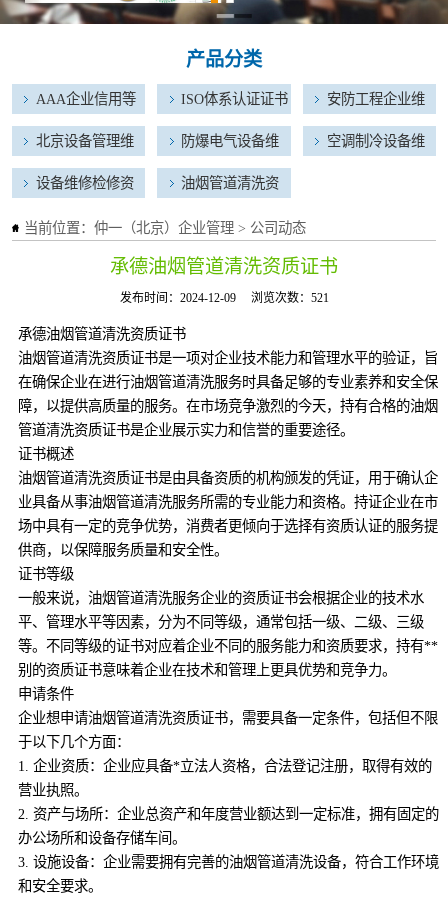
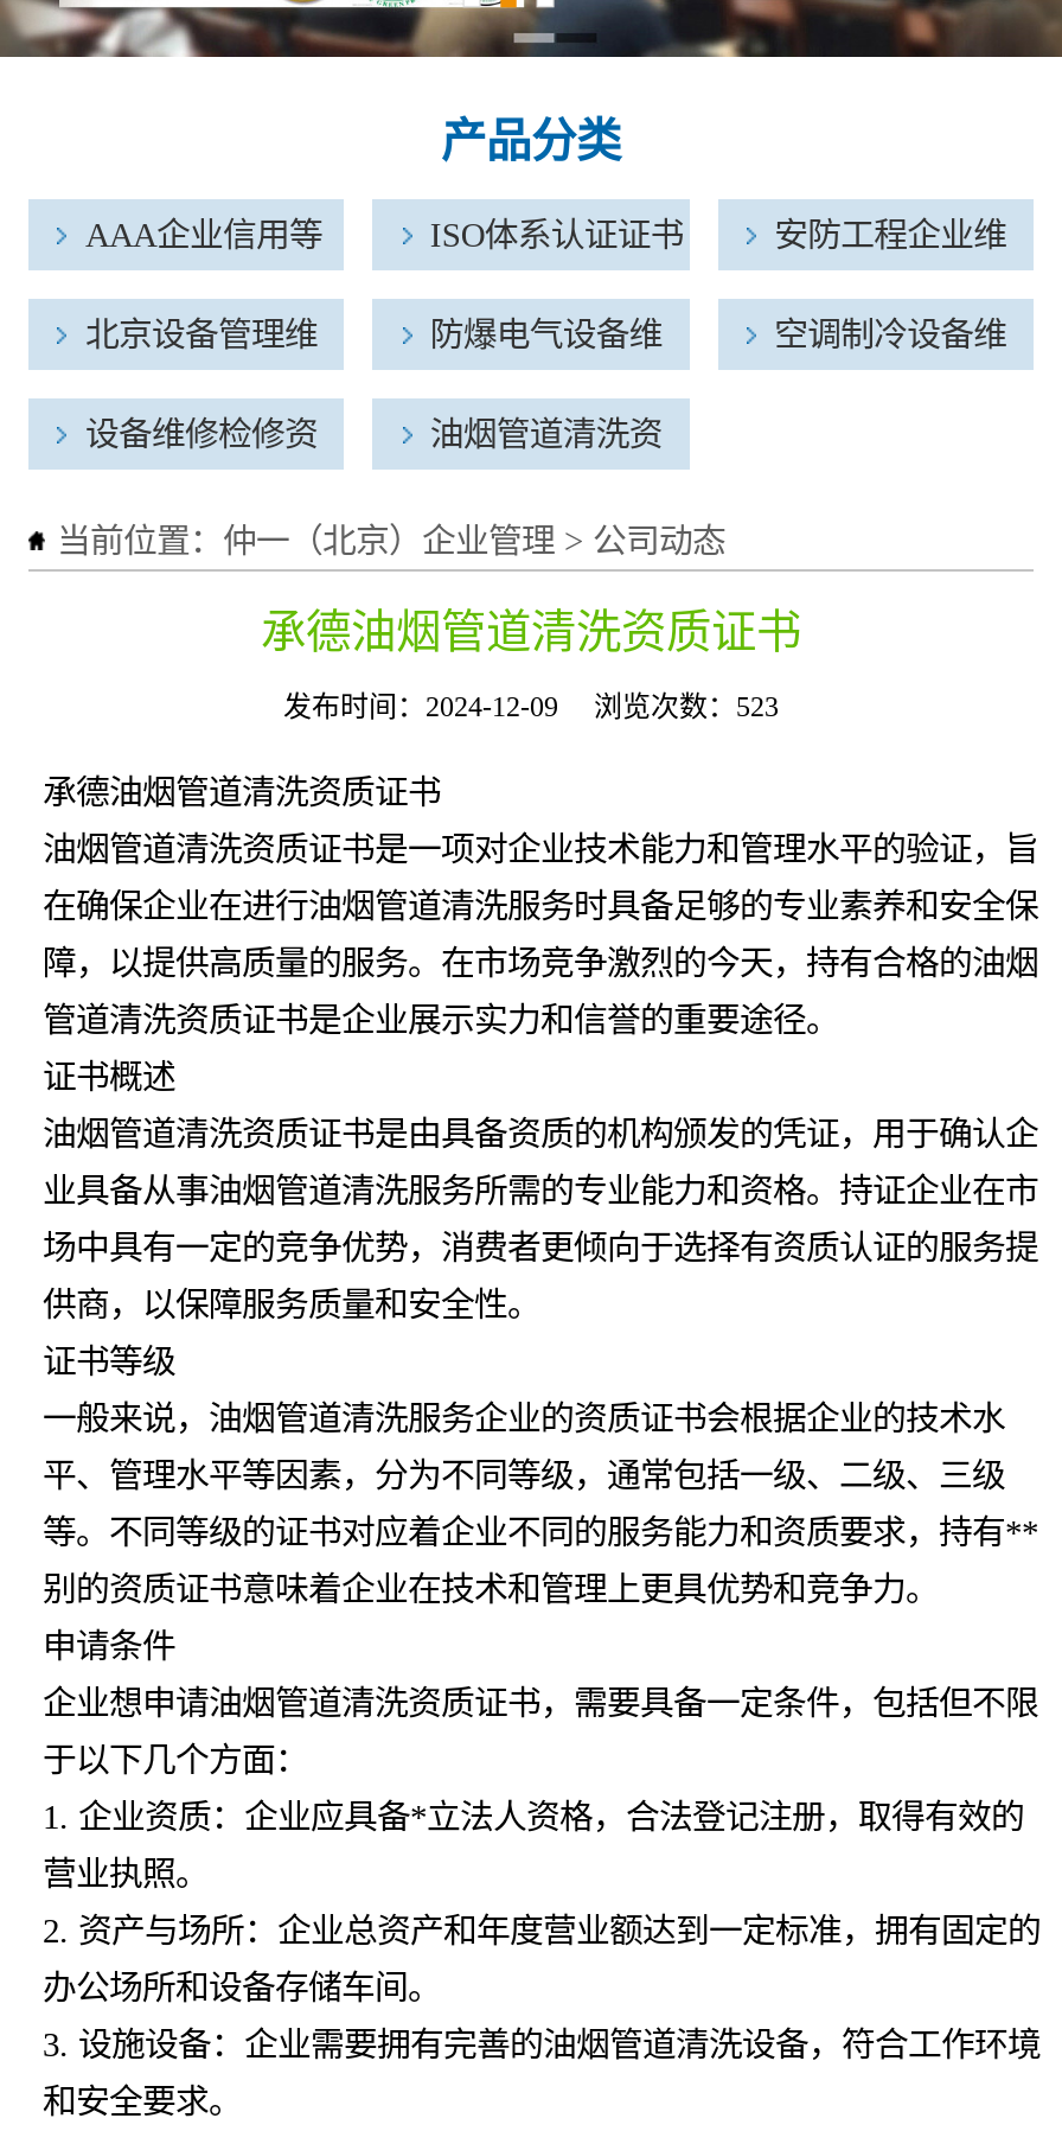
- 发布时间：2024-12-09 浏览次数：521
+ 发布时间：2024-12-09 浏览次数：523
